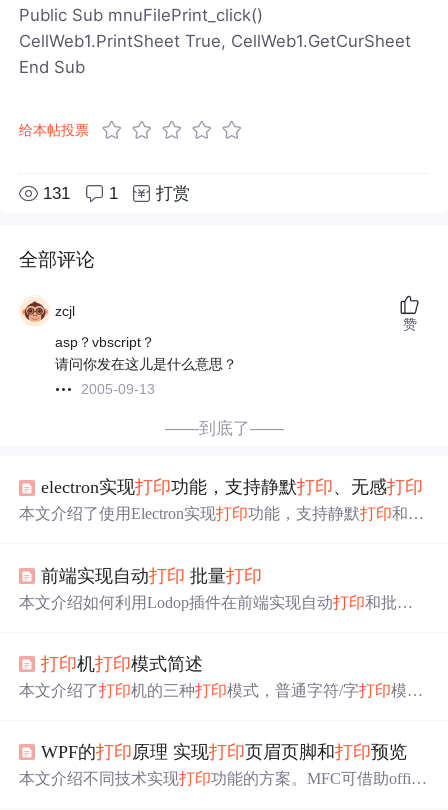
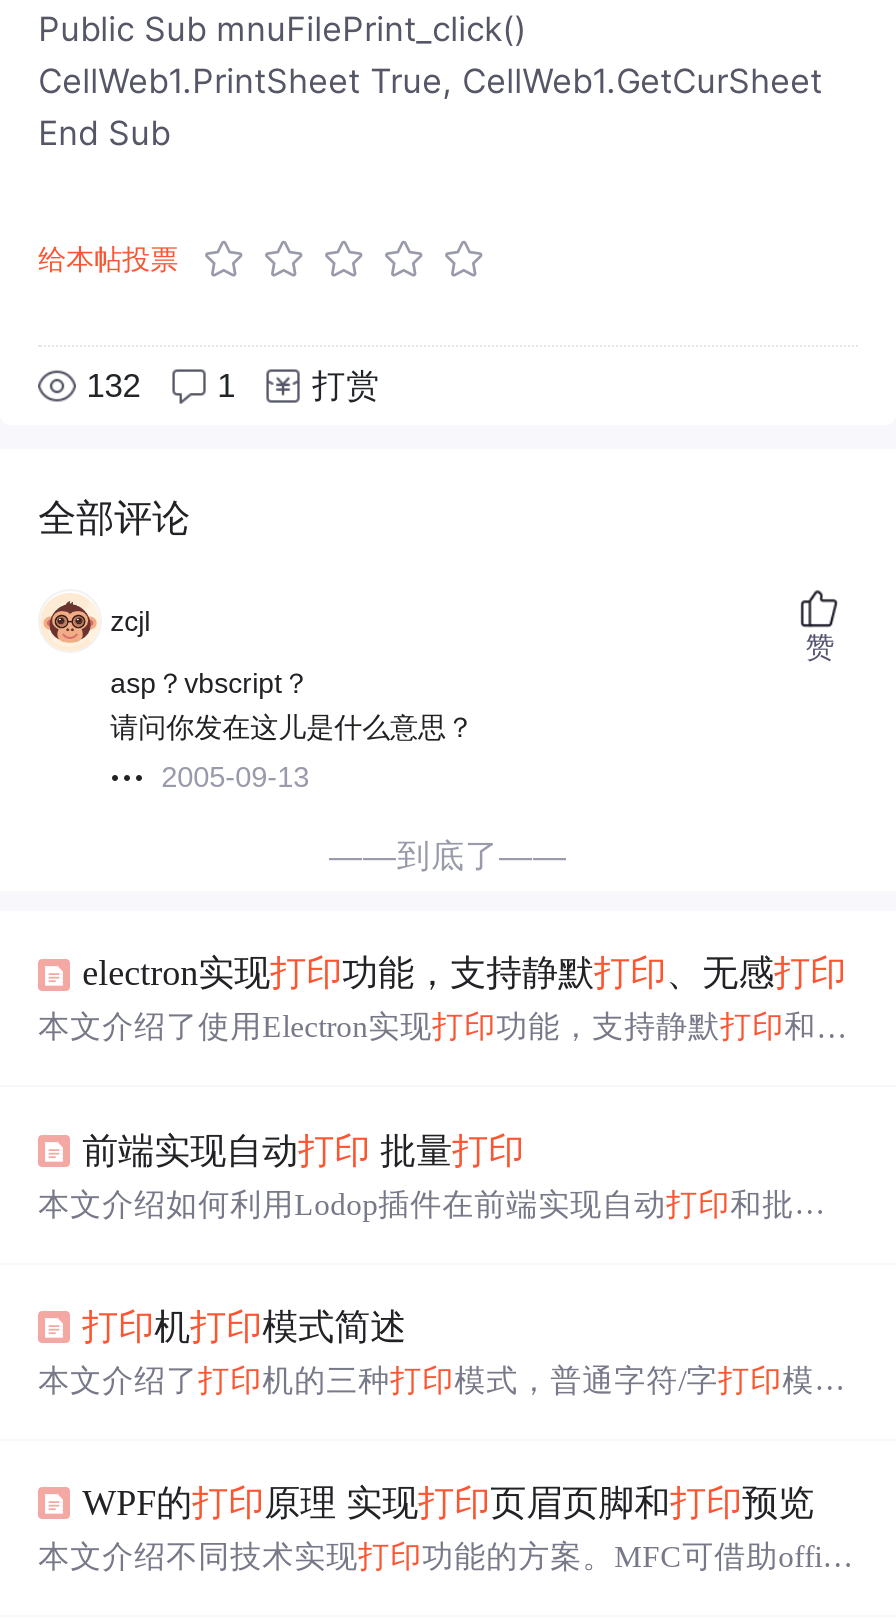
- 131
+ 132
